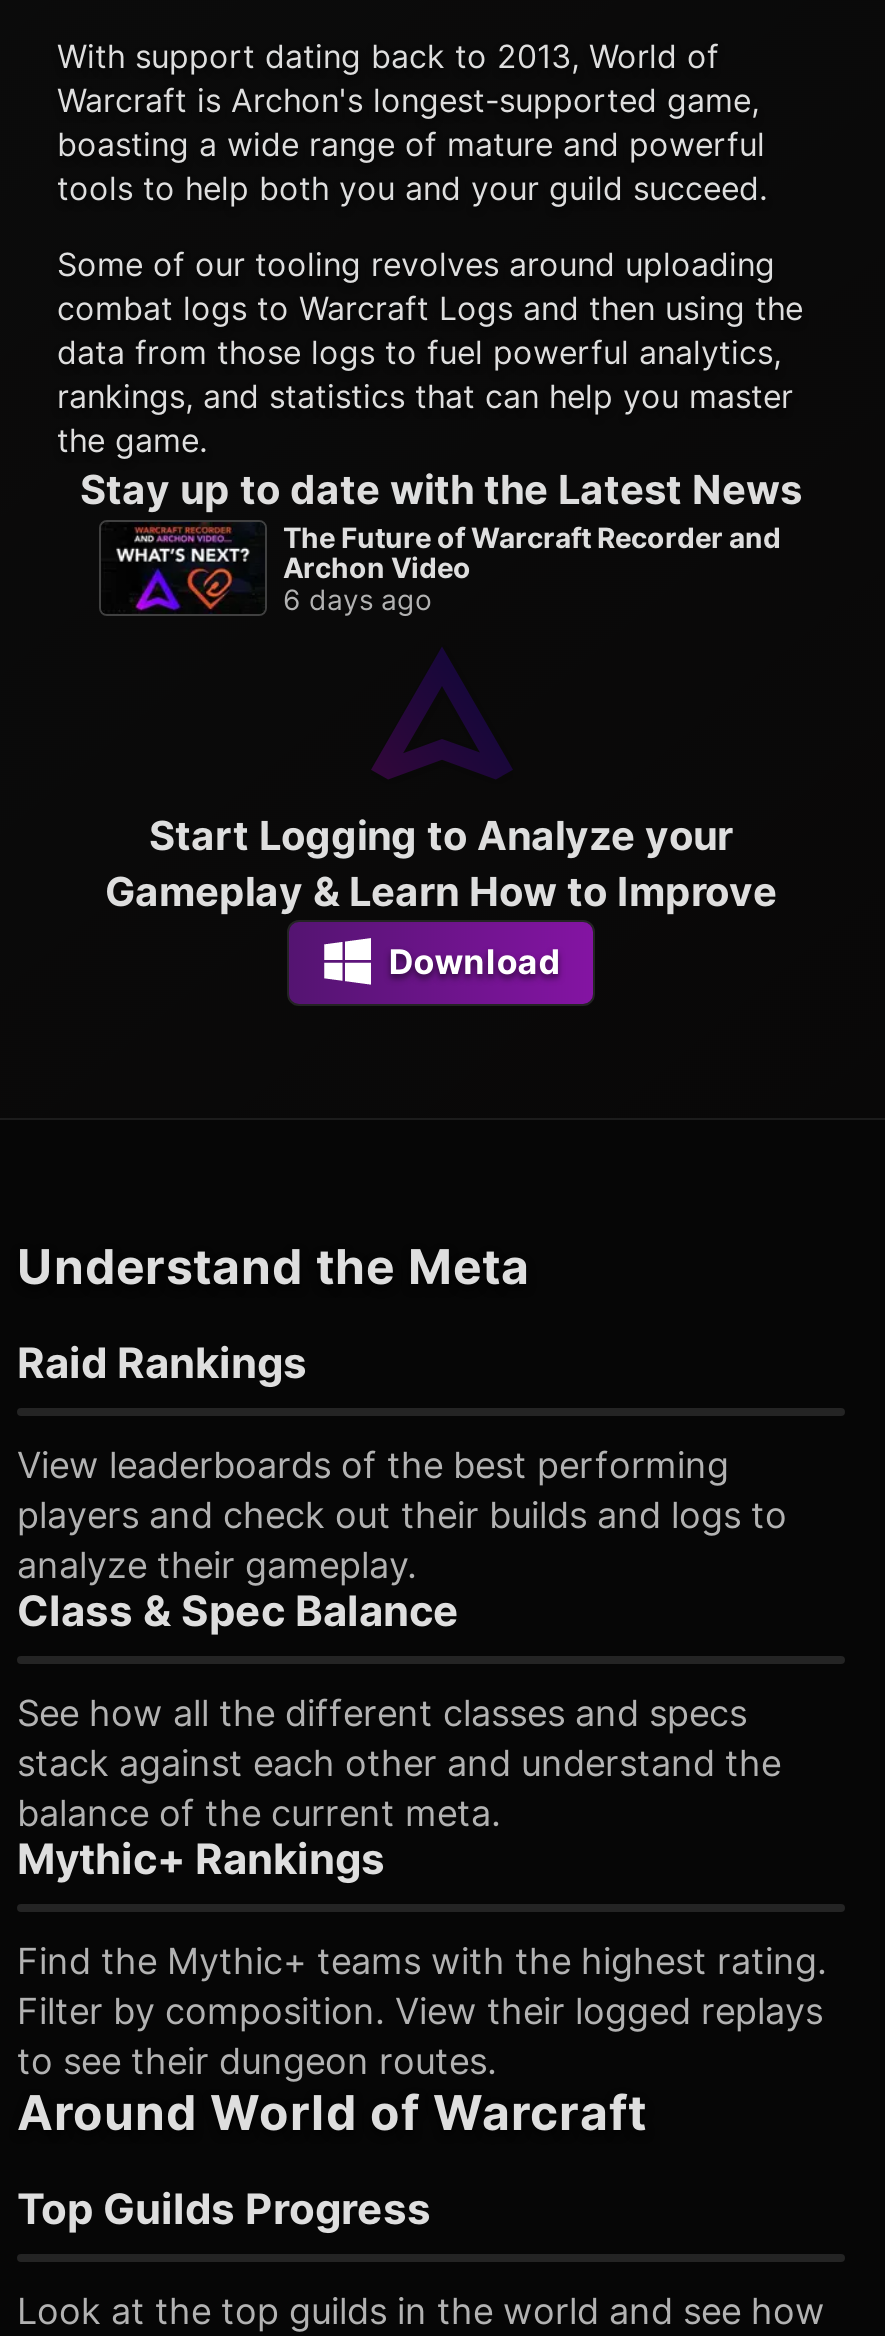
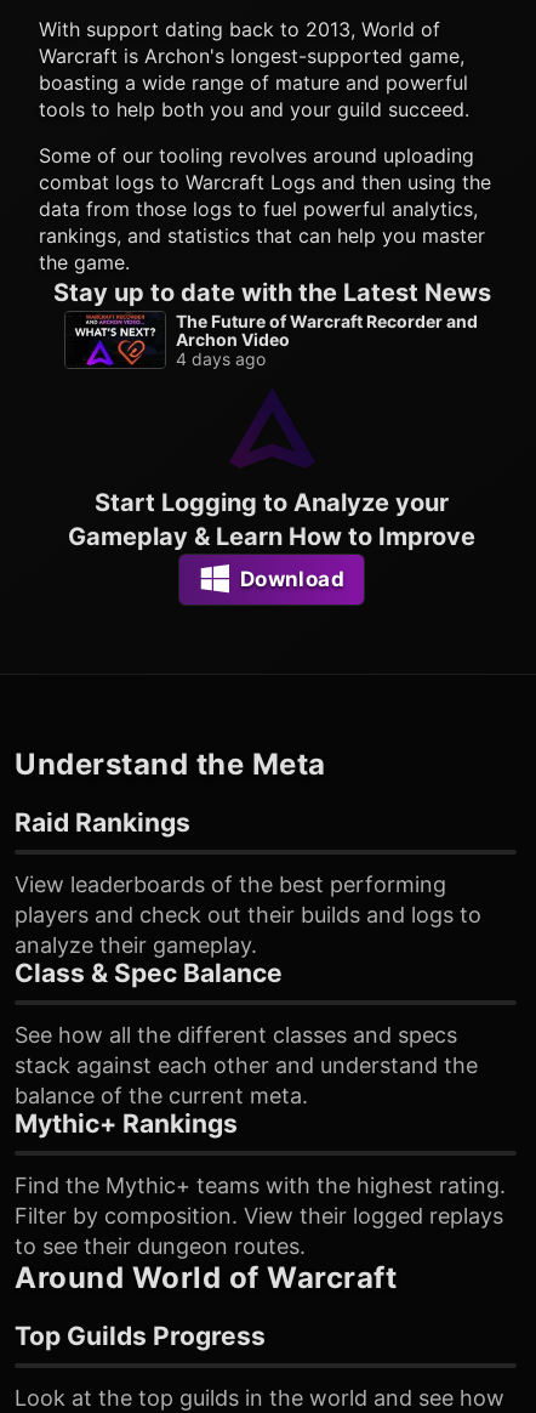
- 6 days ago
+ 4 days ago
